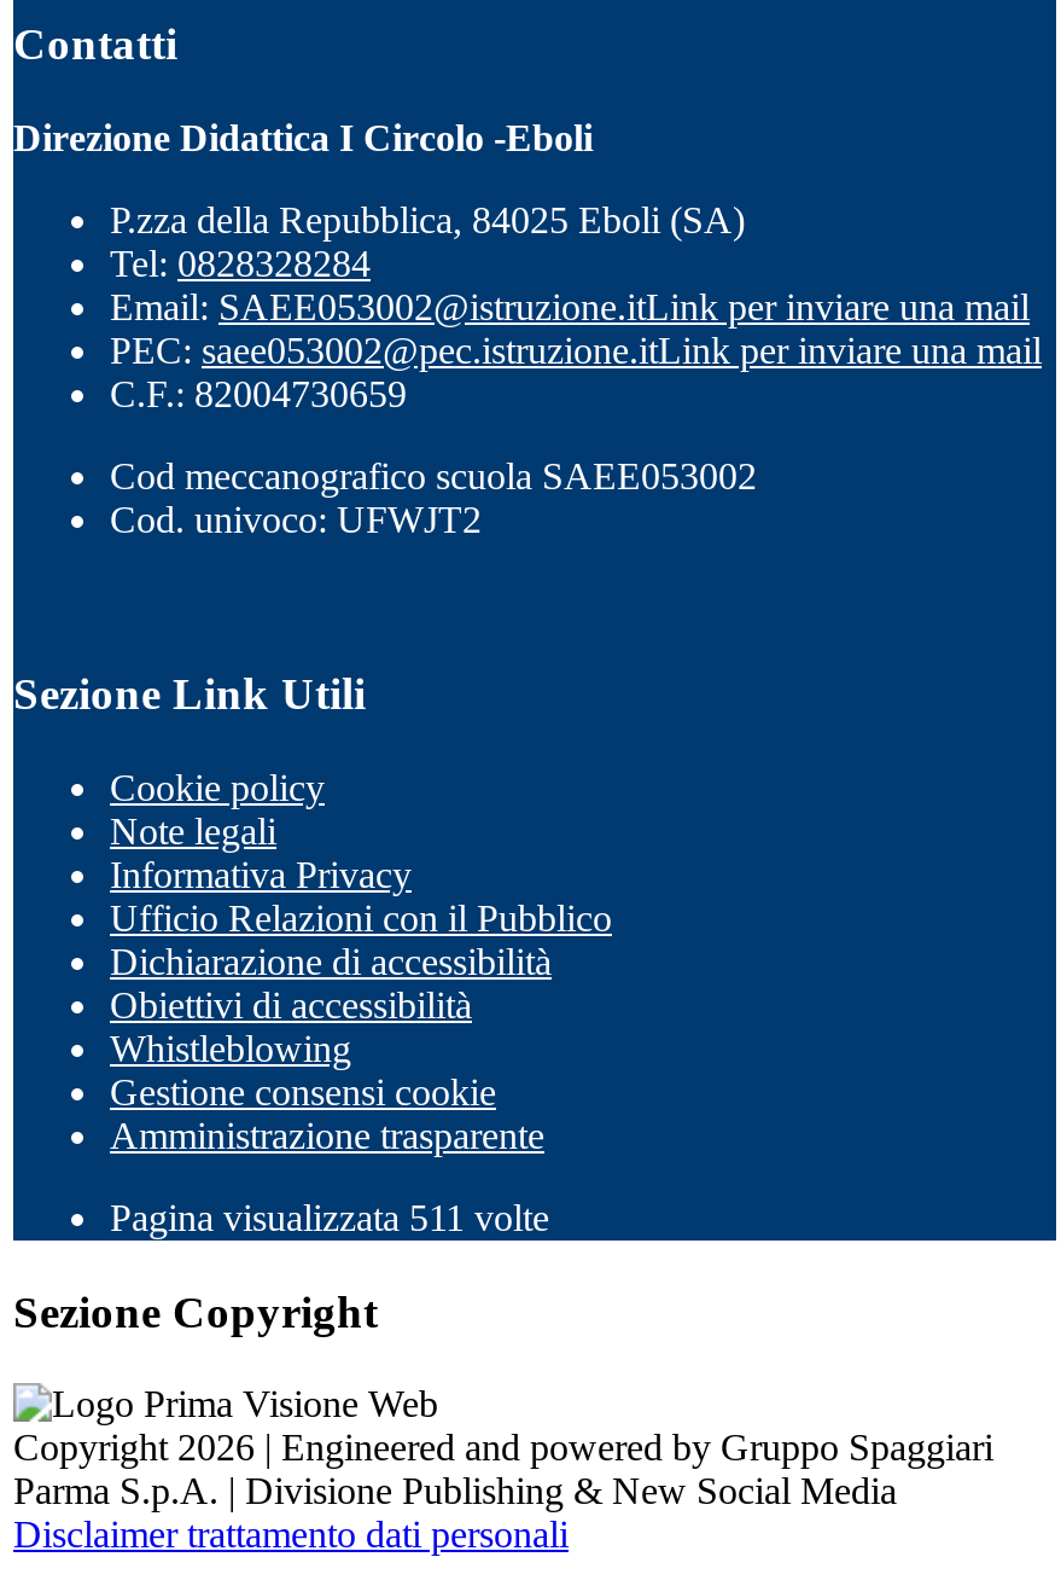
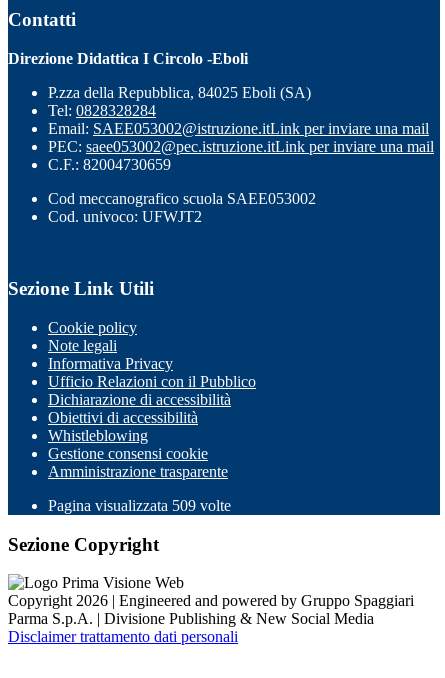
- Pagina visualizzata 511 volte
+ Pagina visualizzata 509 volte
